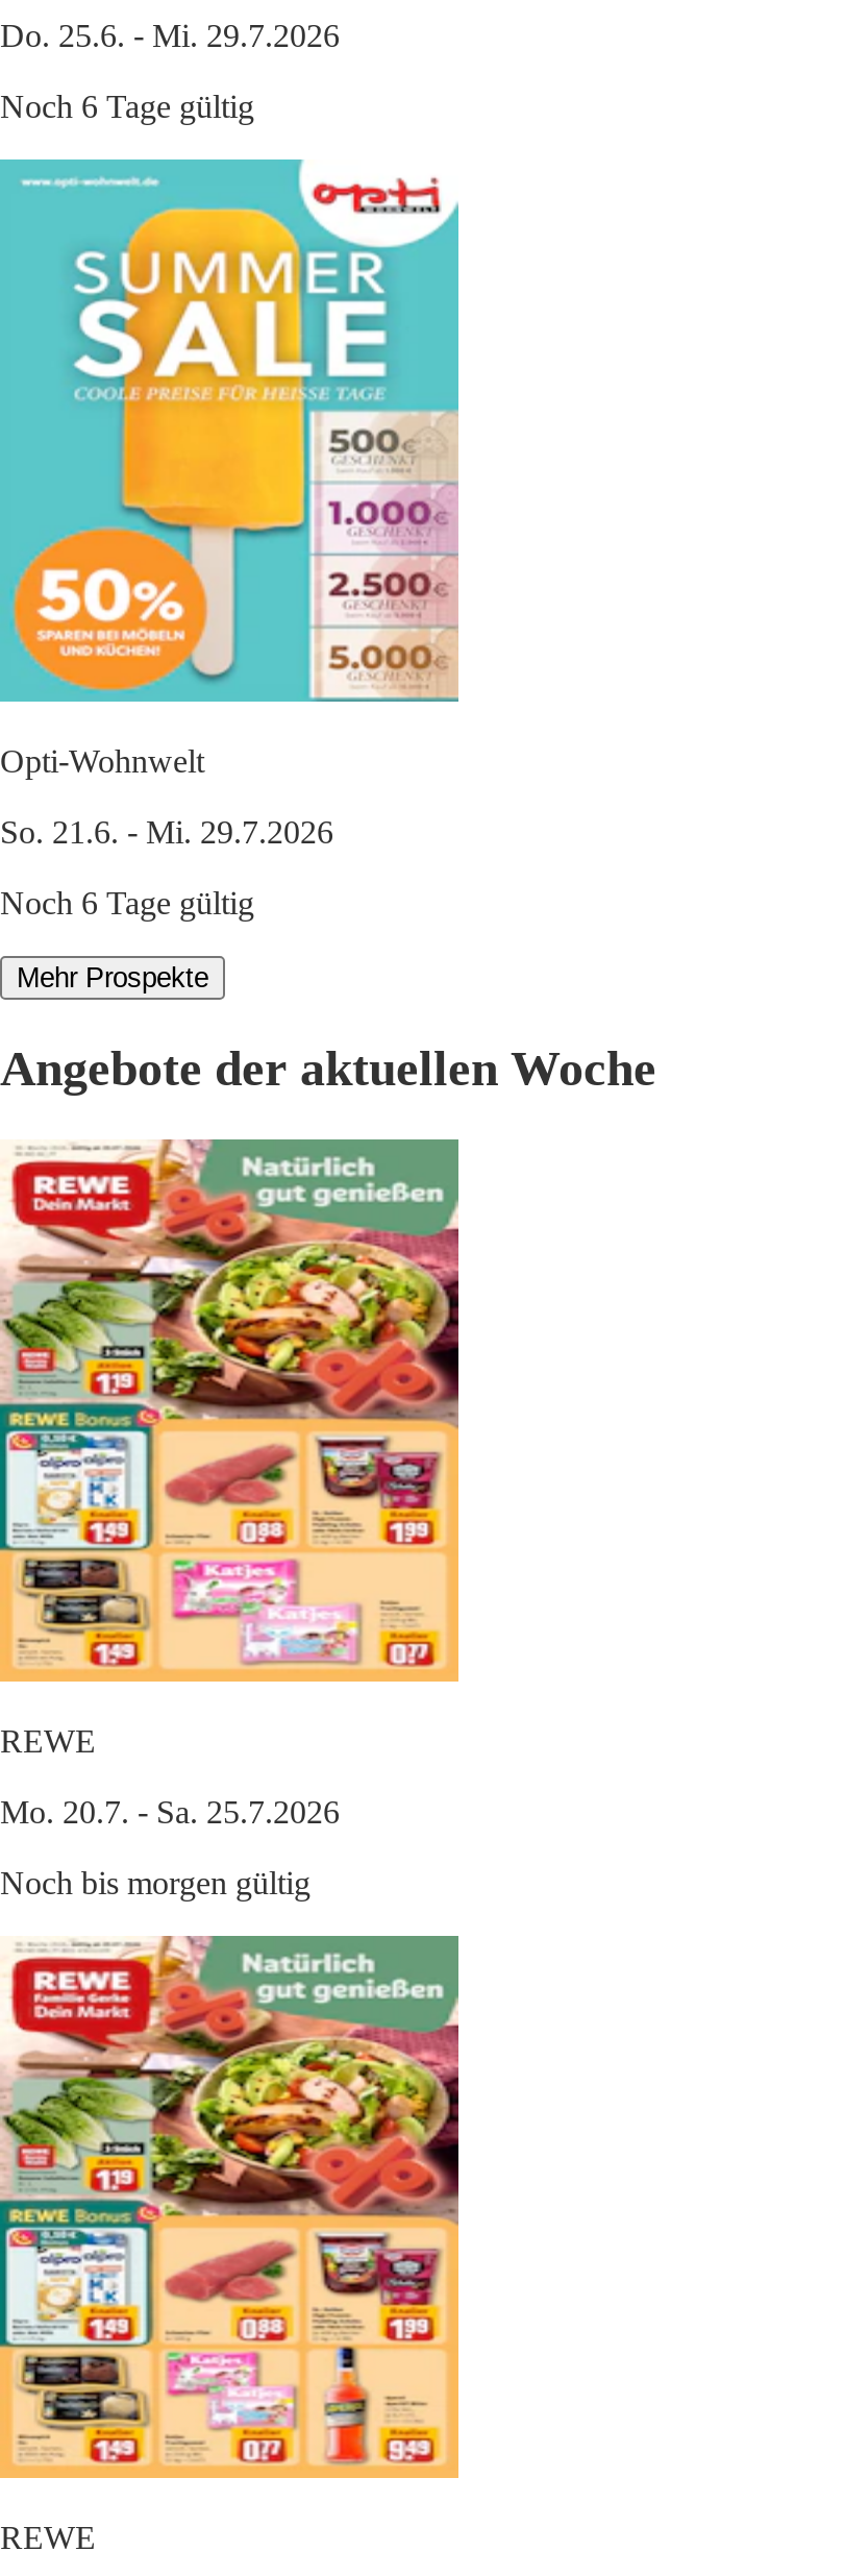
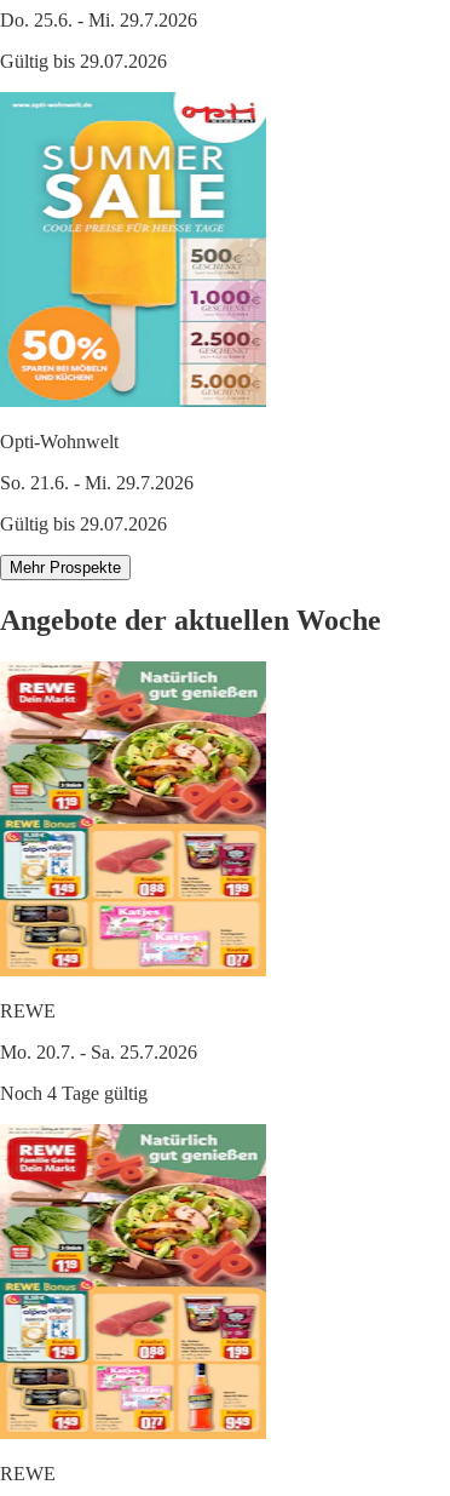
- Noch 6 Tage gültig
+ Gültig bis 29.07.2026

- Noch 6 Tage gültig
+ Gültig bis 29.07.2026

- Noch bis morgen gültig
+ Noch 4 Tage gültig
